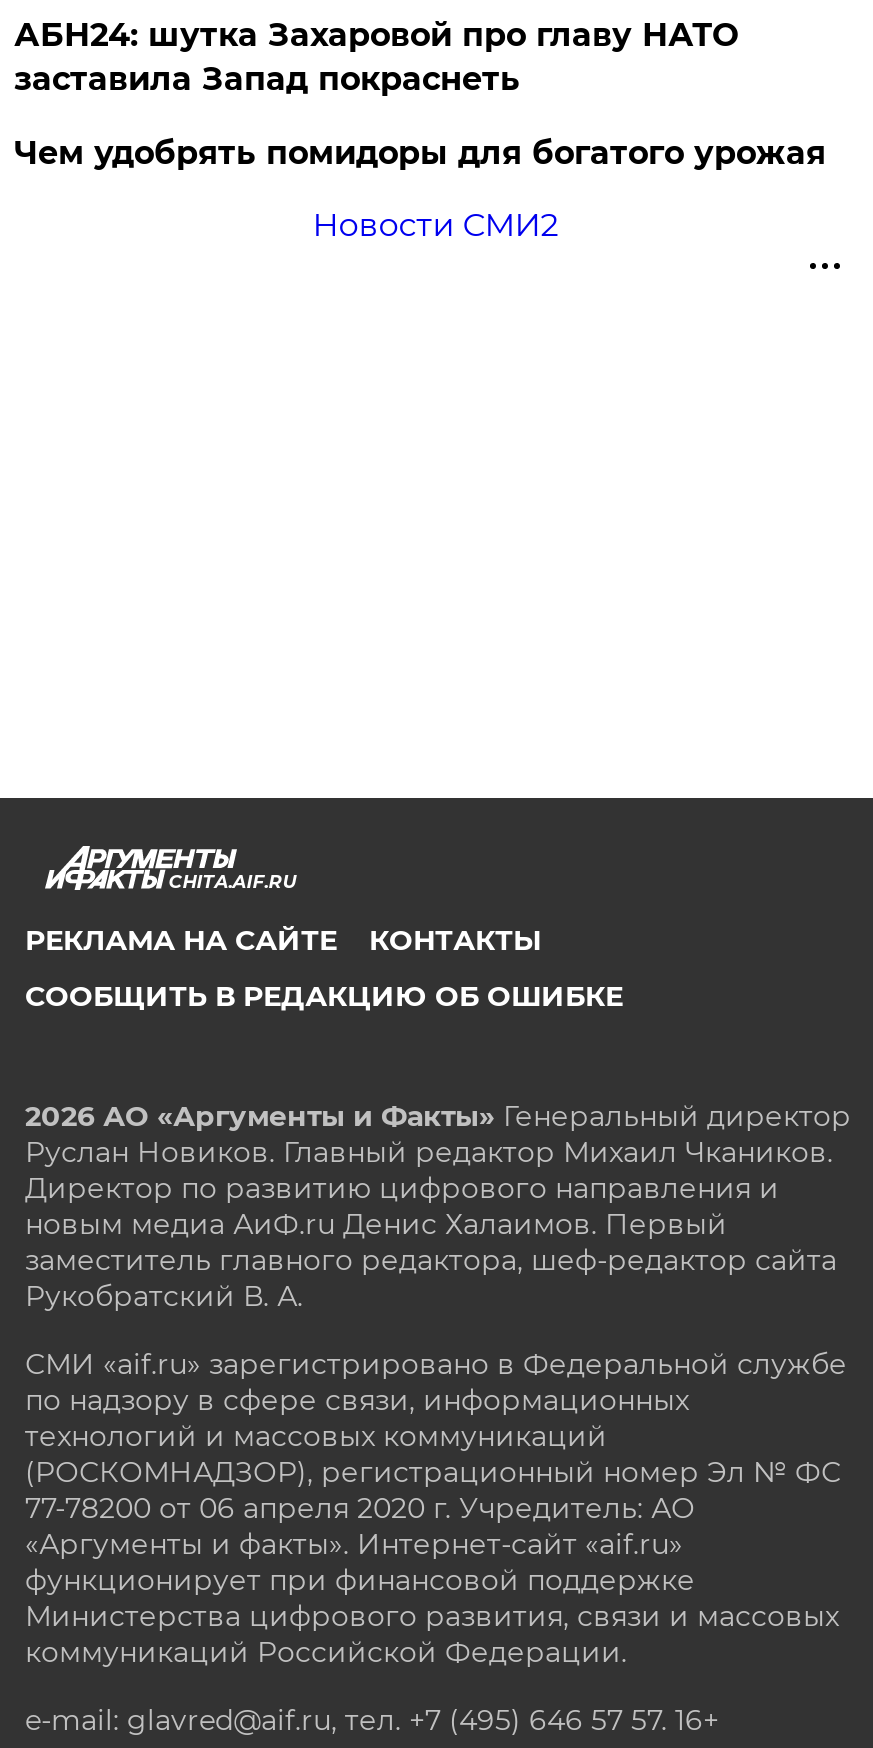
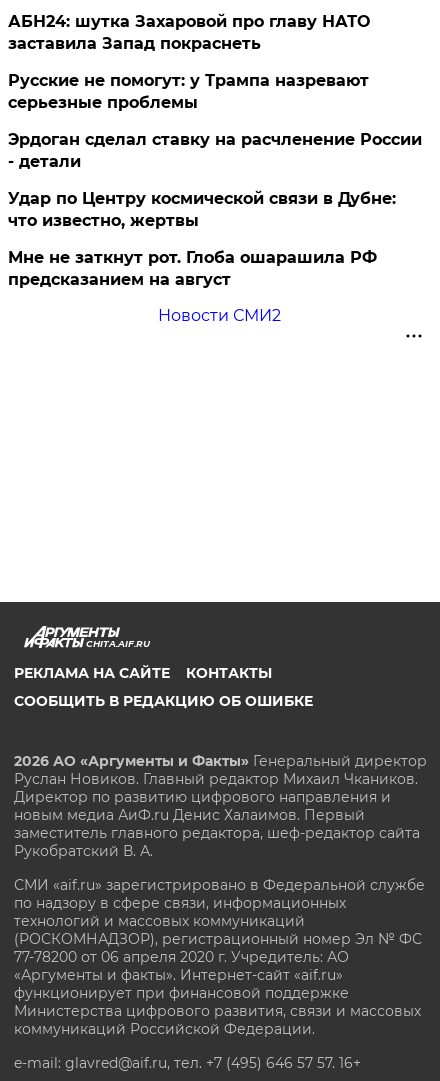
- Чем удобрять помидоры для богатого урожая
+ Русские не помогут: у Трампа назревают
+ серьезные проблемы
+ Эрдоган сделал ставку на расчленение России
+ - детали
+ Удар по Центру космической связи в Дубне:
+ что известно, жертвы
+ Мне не заткнут рот. Глоба ошарашила РФ
+ предсказанием на август
